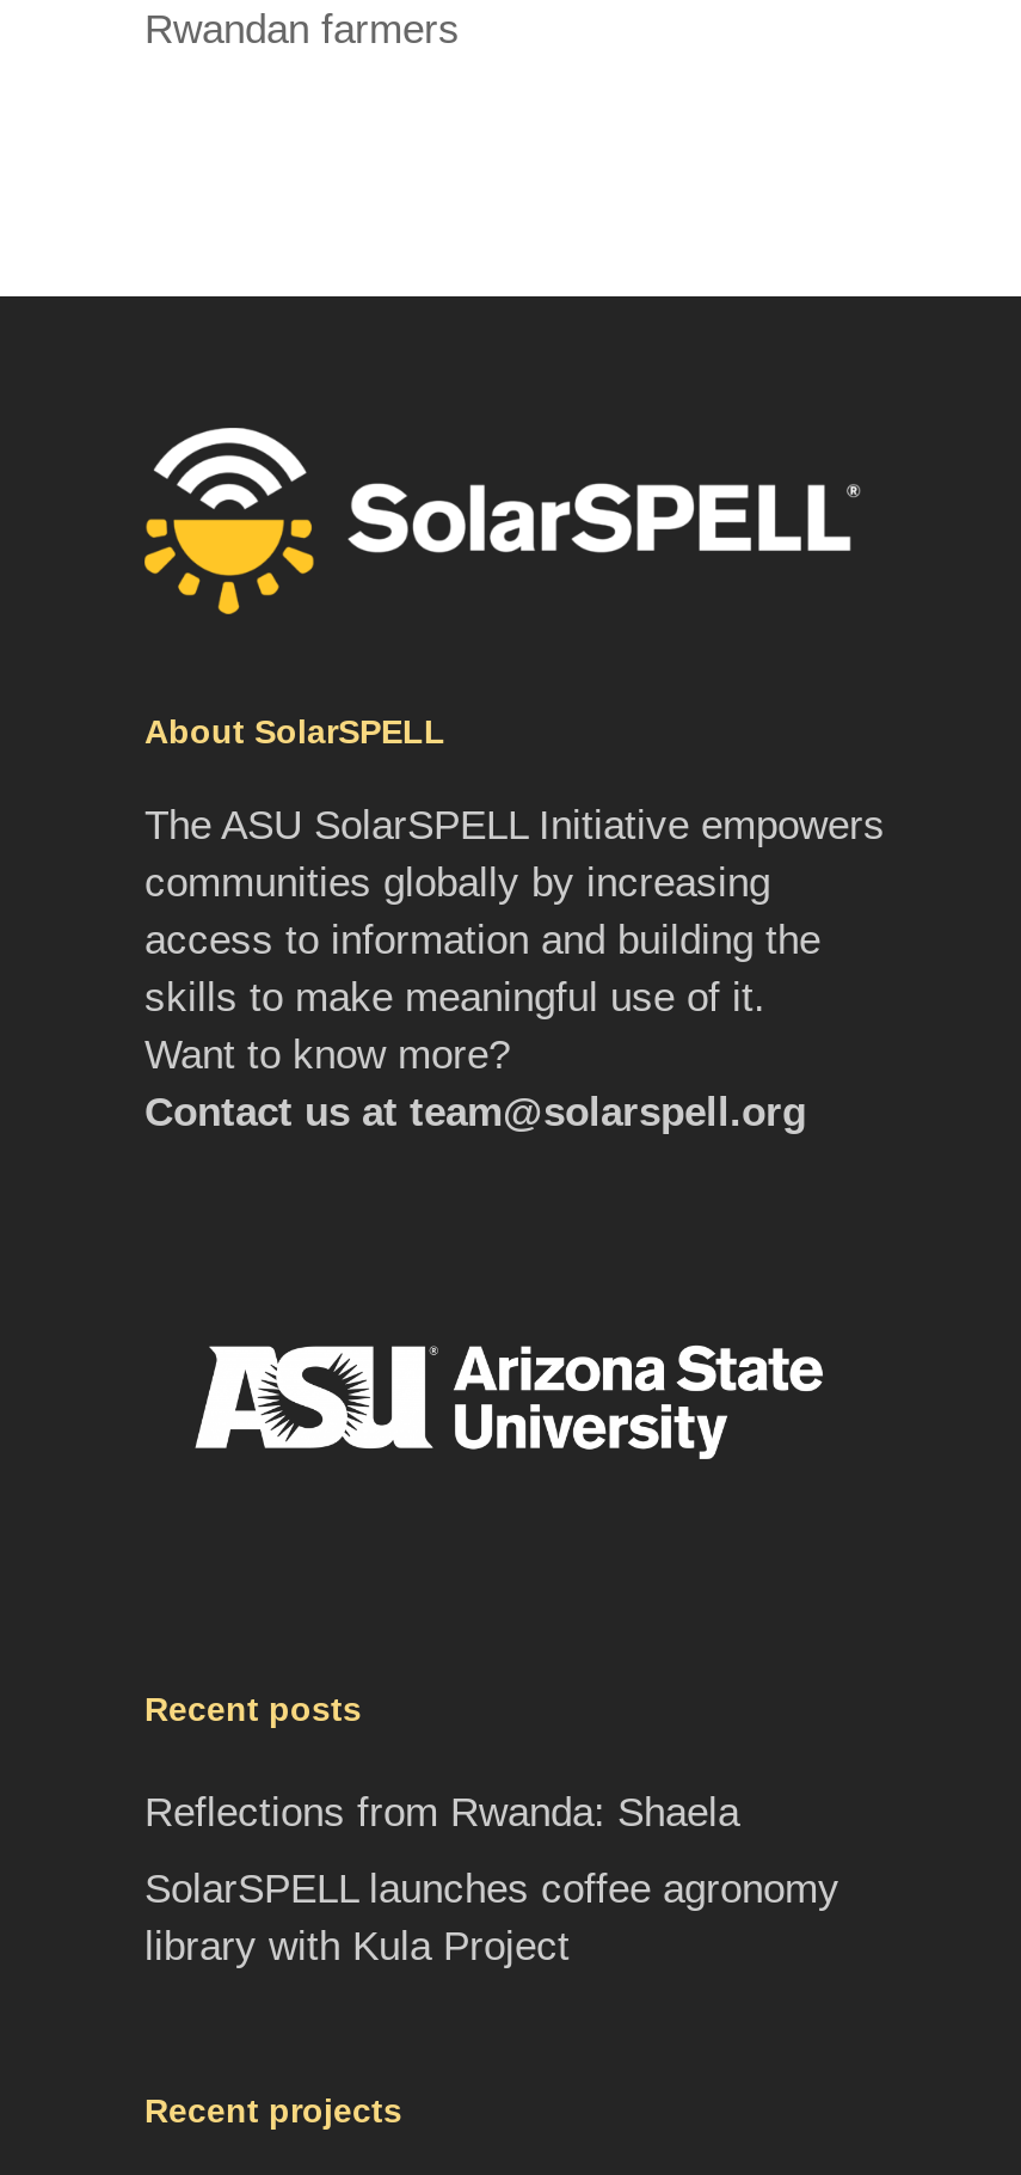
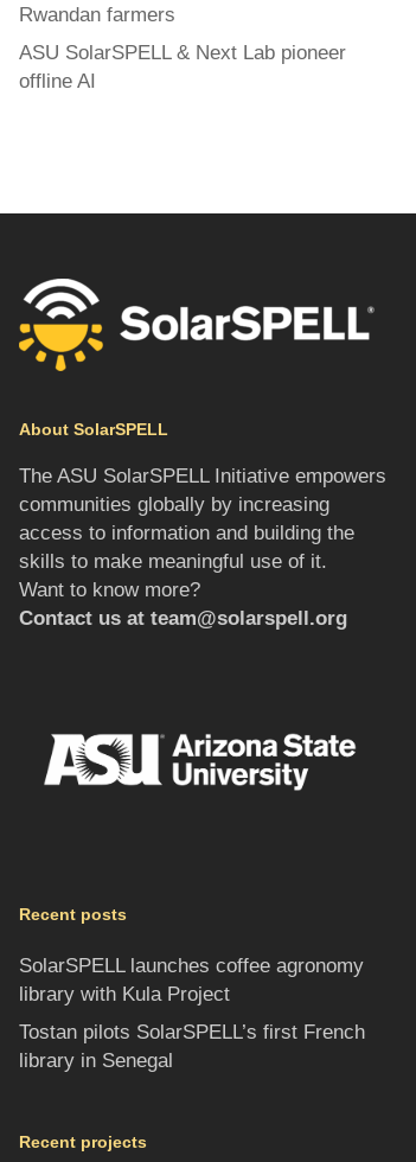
+ ASU SolarSPELL & Next Lab pioneer
+ offline AI

- Reflections from Rwanda: Shaela

+ Tostan pilots SolarSPELL’s first French
+ library in Senegal
